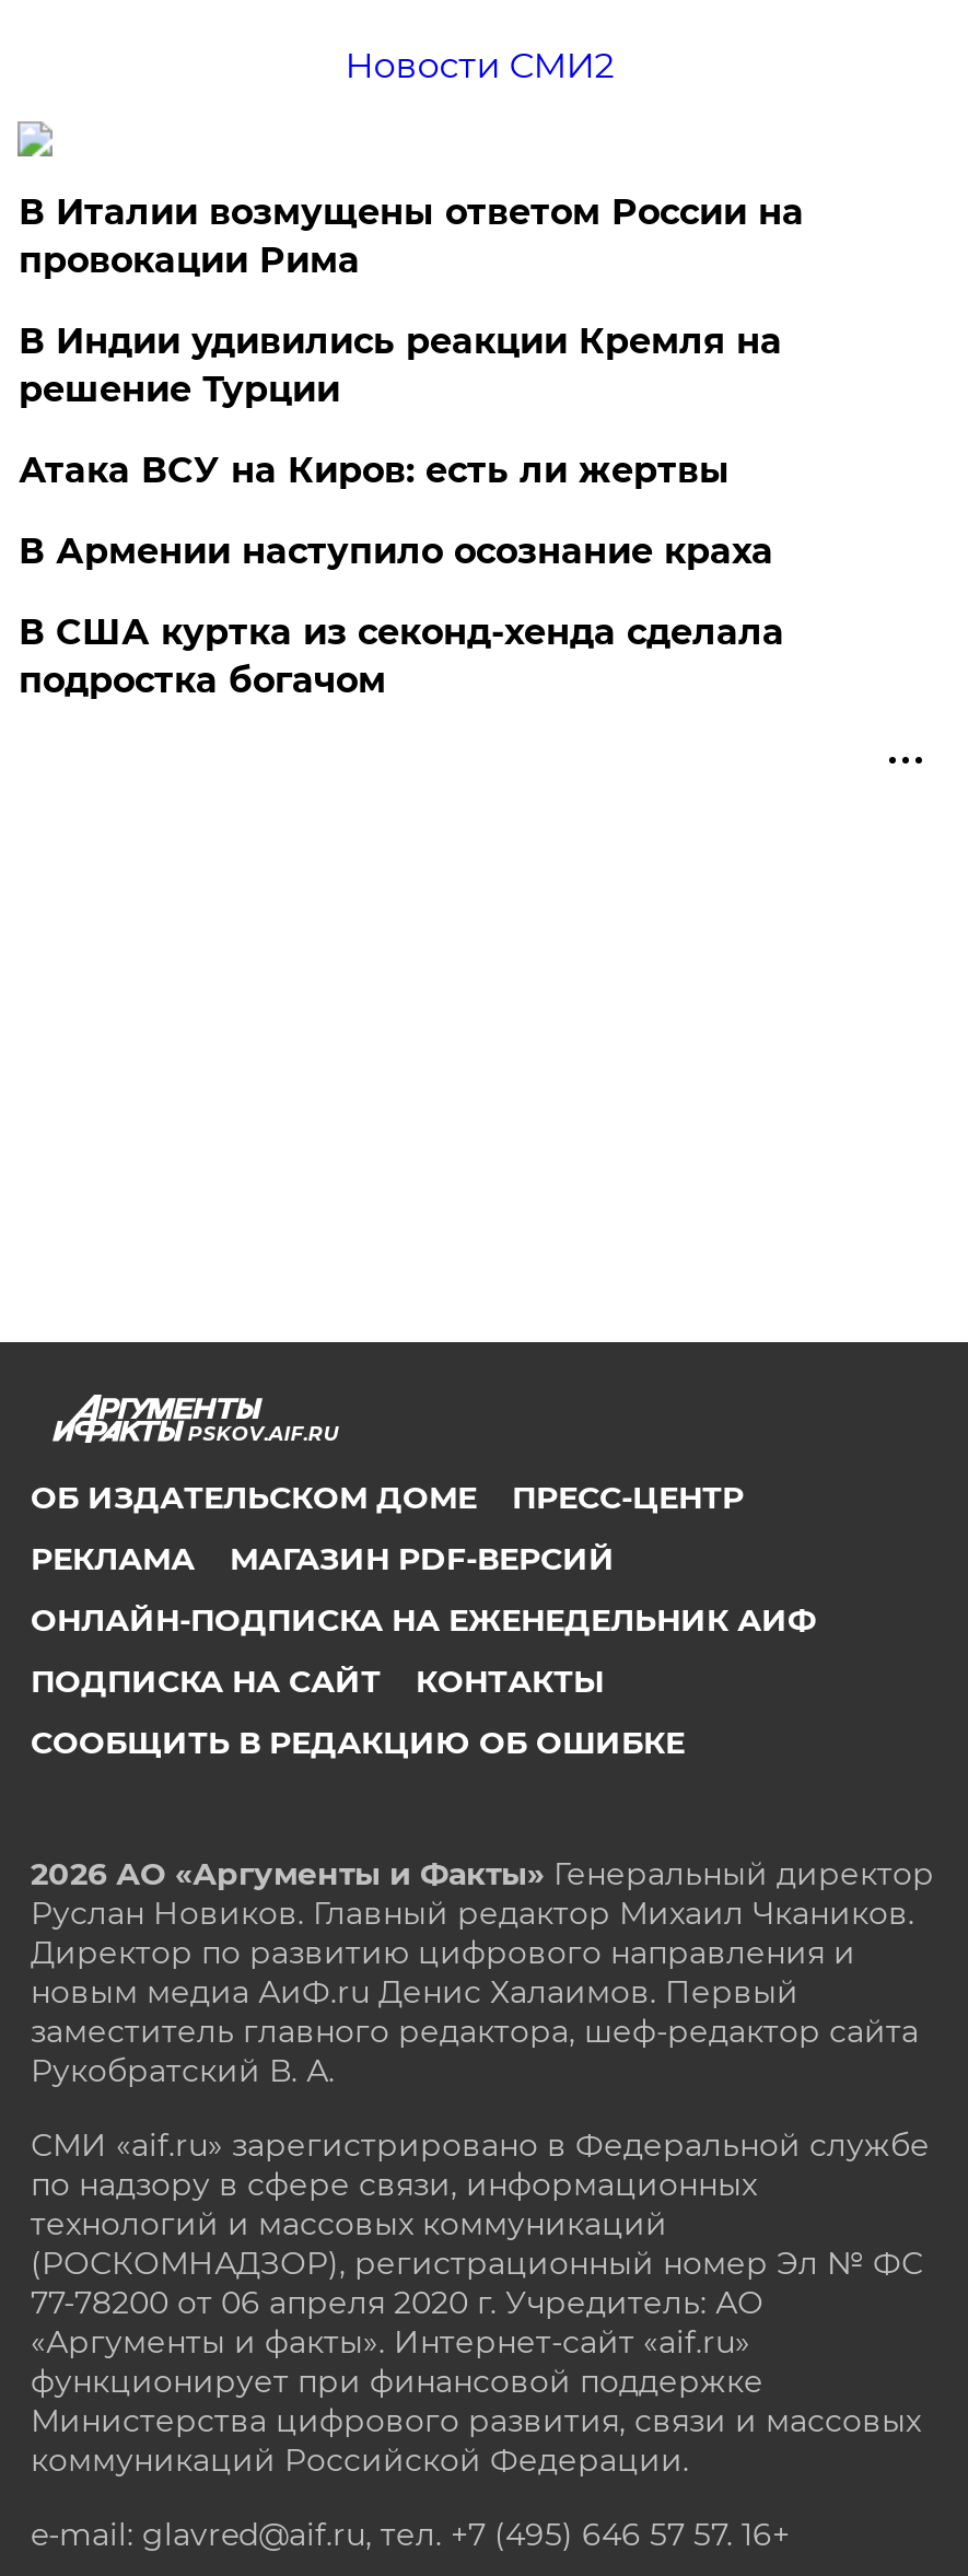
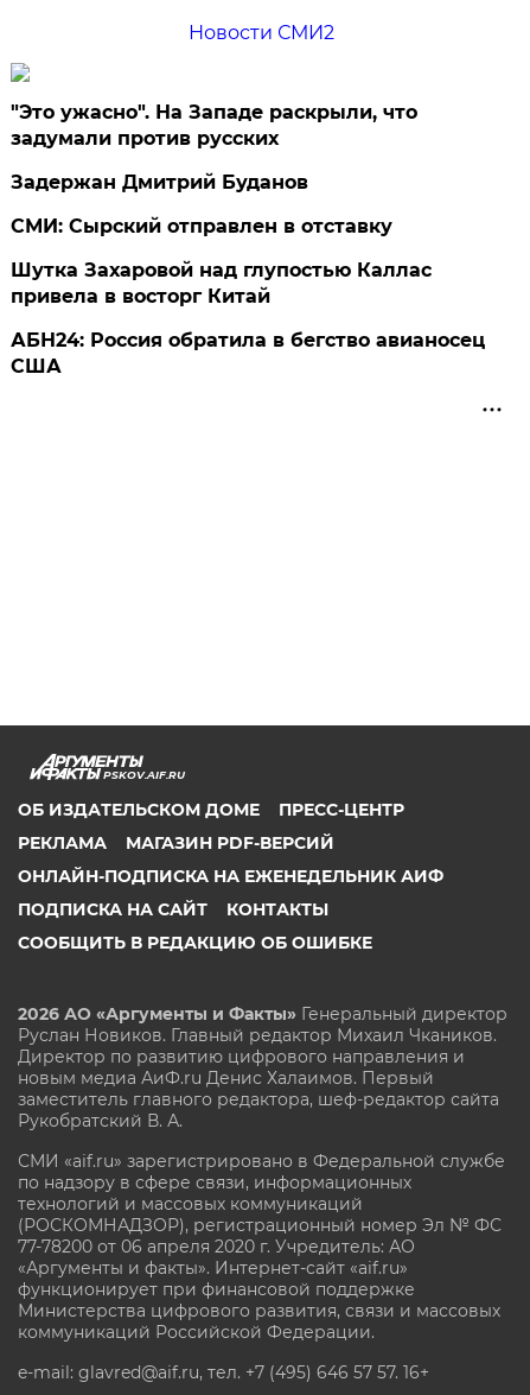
- В Италии возмущены ответом России на
- провокации Рима
+ "Это ужасно". На Западе раскрыли, что
+ задумали против русских

- В Индии удивились реакции Кремля на
- решение Турции
+ Задержан Дмитрий Буданов

- Атака ВСУ на Киров: есть ли жертвы
+ СМИ: Сырский отправлен в отставку

- В Армении наступило осознание краха
+ Шутка Захаровой над глупостью Каллас
+ привела в восторг Китай

- В США куртка из секонд-хенда сделала
- подростка богачом
+ АБН24: Россия обратила в бегство авианосец
+ США
